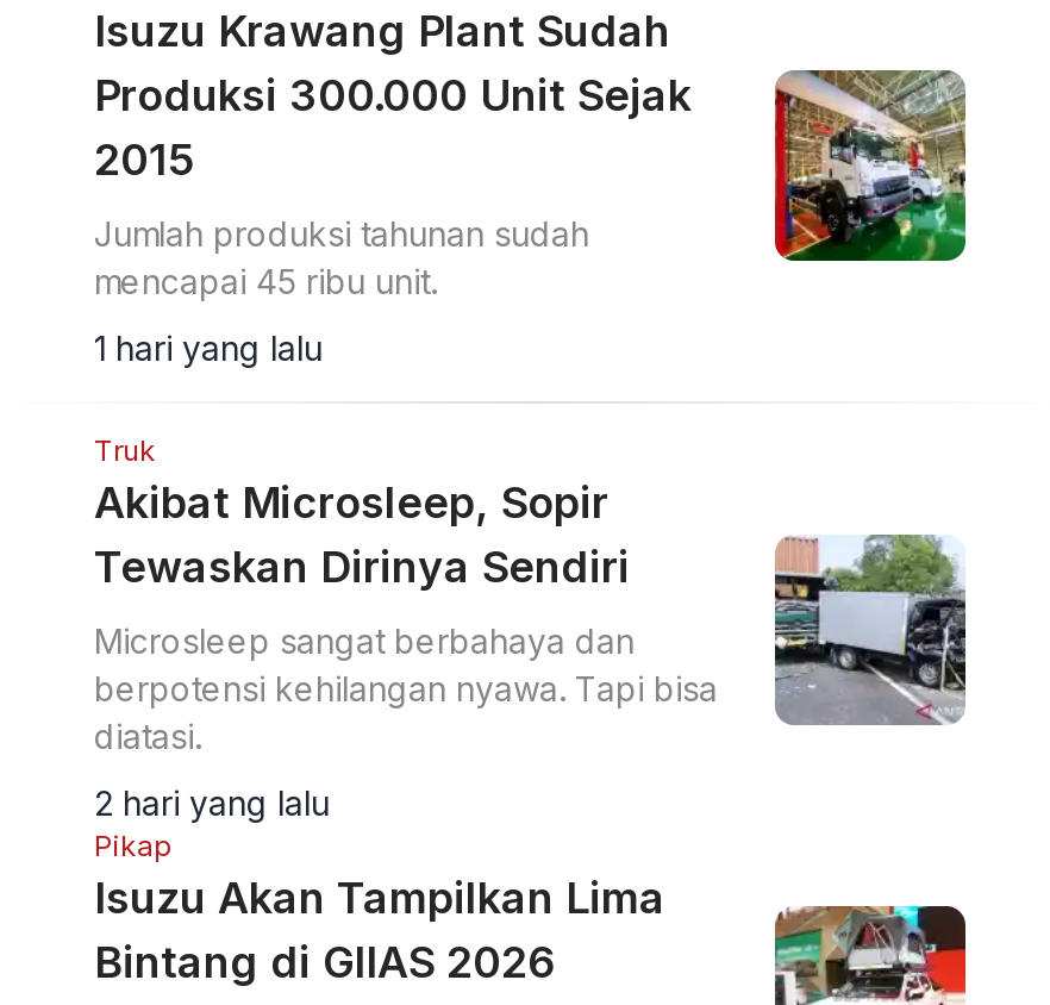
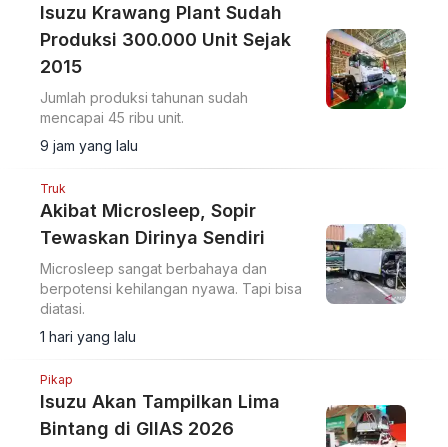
+ 9 jam yang lalu

moved down: 1 hari yang lalu

- 2 hari yang lalu
